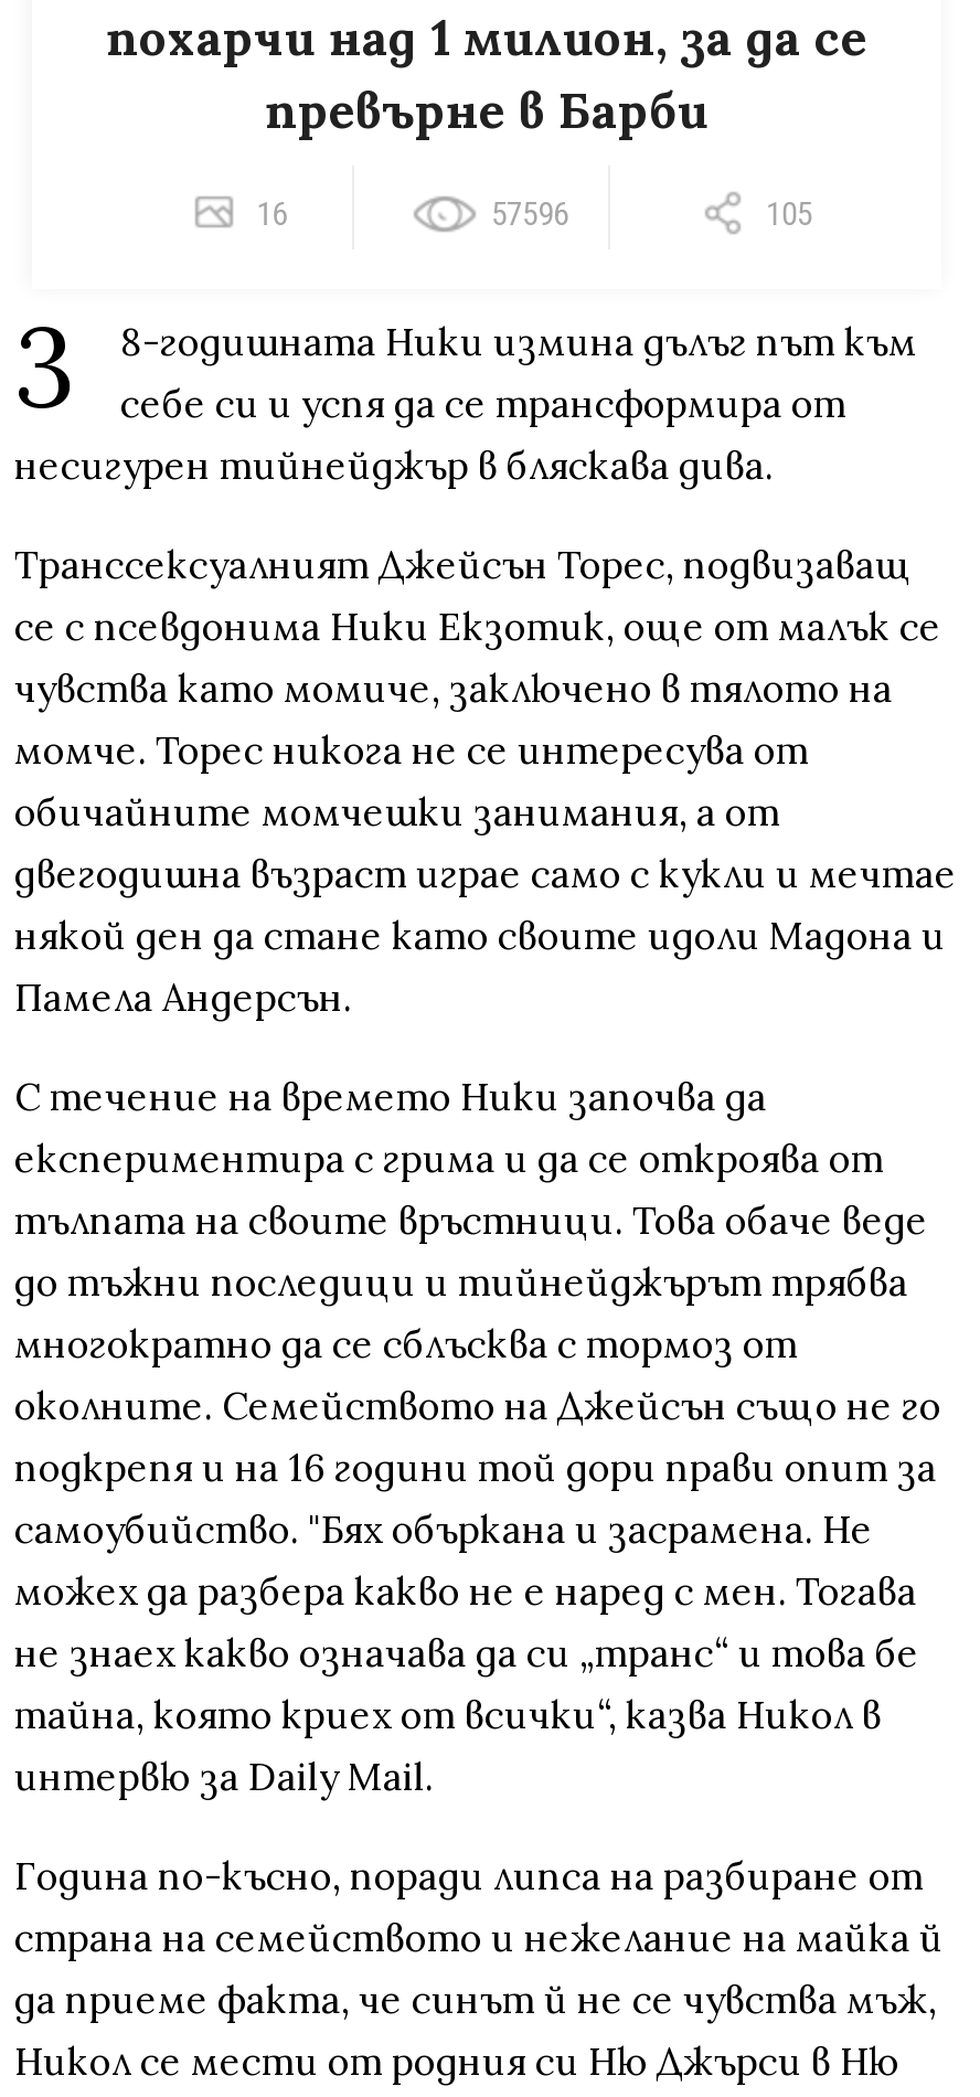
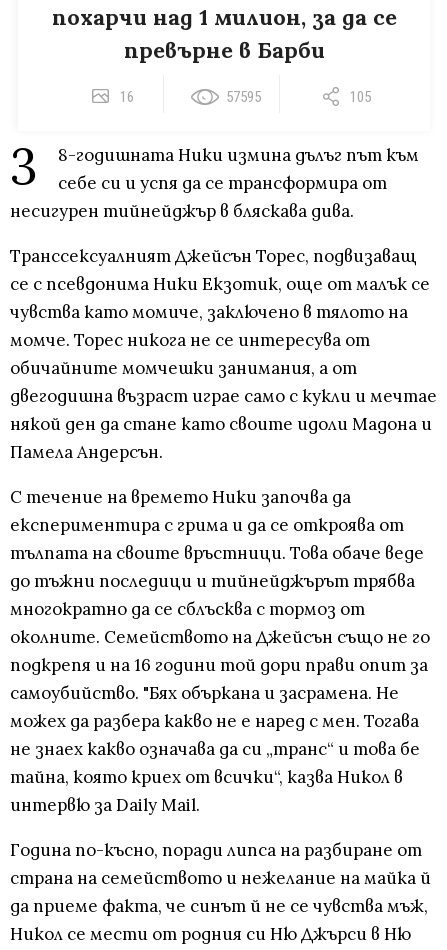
- 57596
+ 57595
